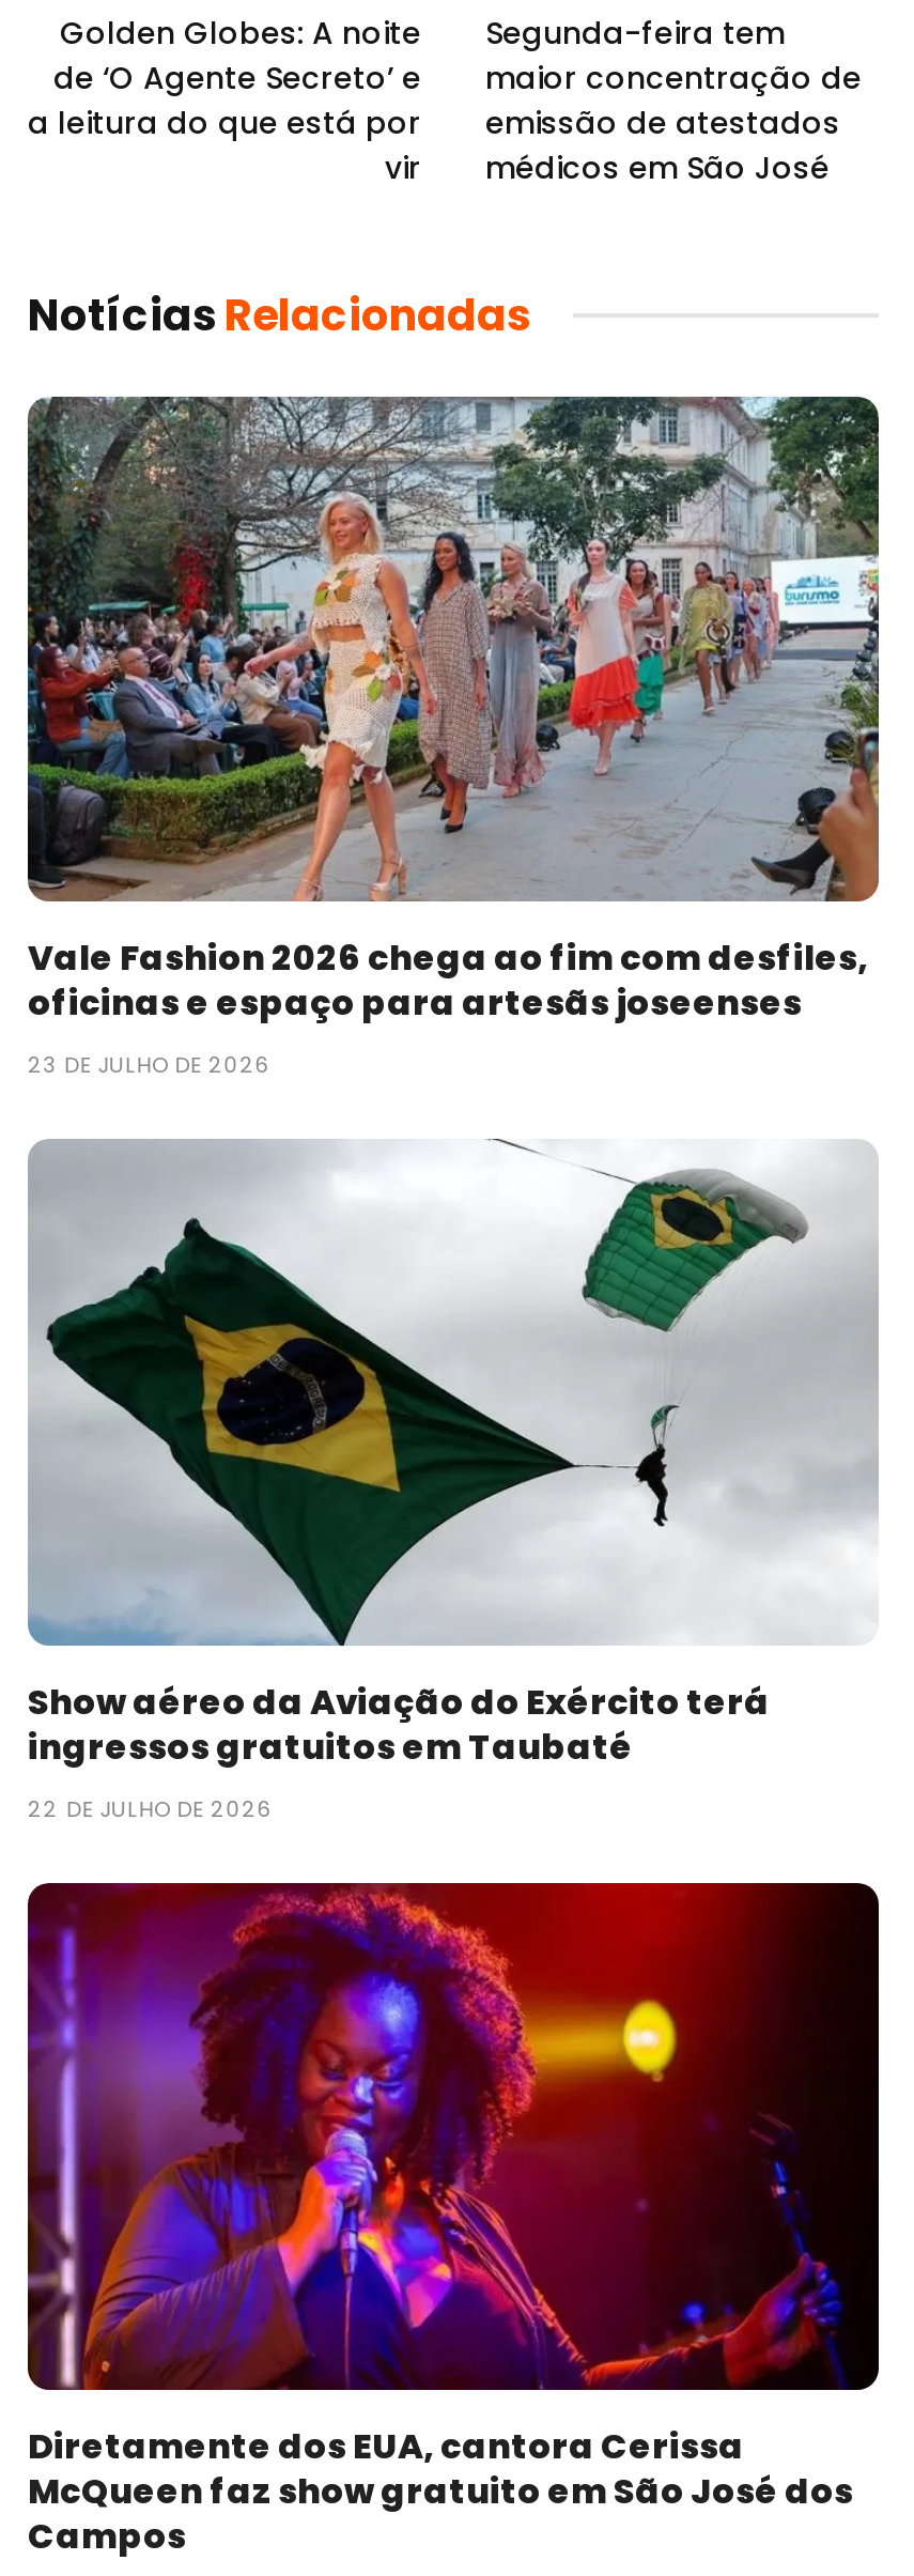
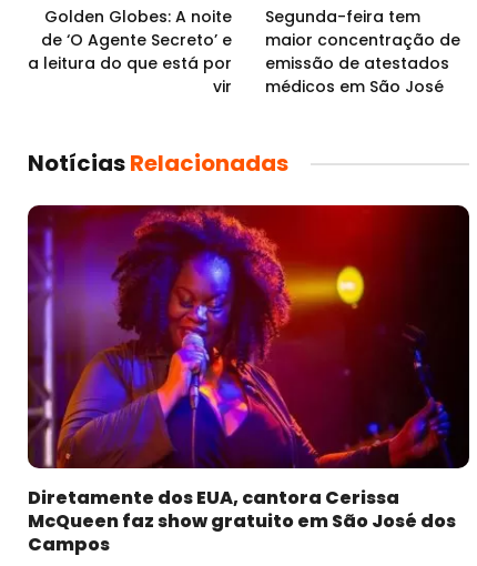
- [image]
- Vale Fashion 2026 chega ao fim com desfiles,
- oficinas e espaço para artesãs joseenses
- 23 DE JULHO DE 2026

- [image]
- Show aéreo da Aviação do Exército terá
- ingressos gratuitos em Taubaté
- 22 DE JULHO DE 2026
